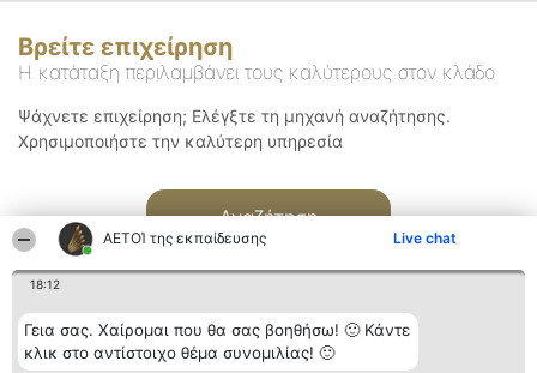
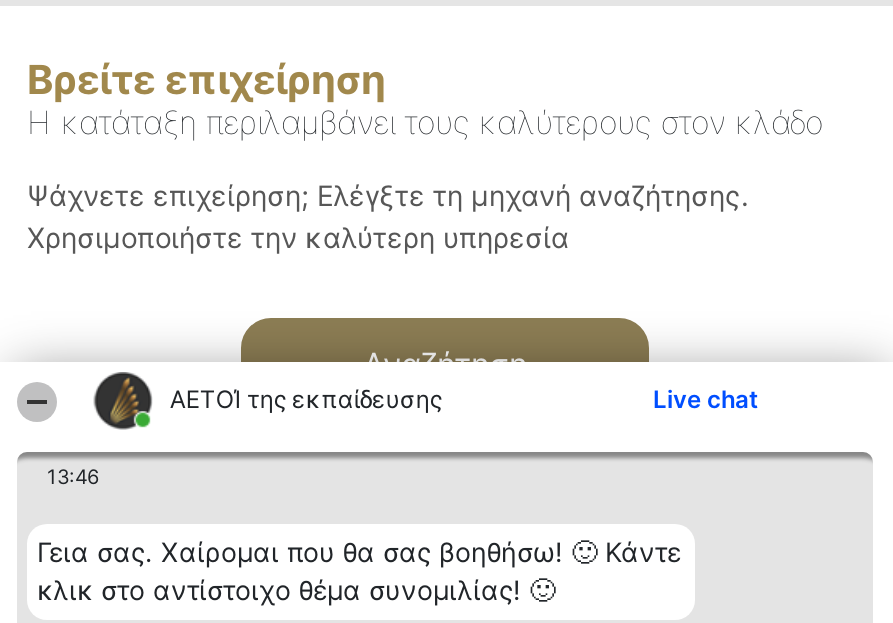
- 18:12
+ 13:46
